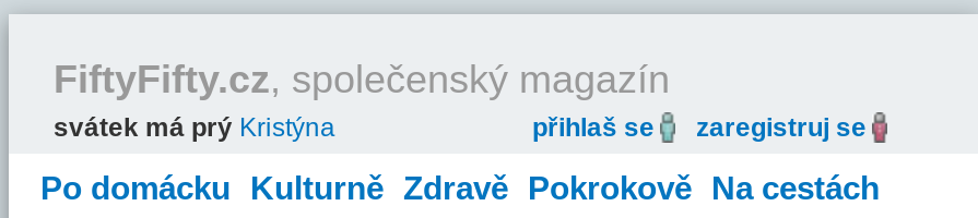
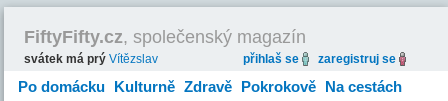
- svátek má prý Kristýna
+ svátek má prý Vítězslav
